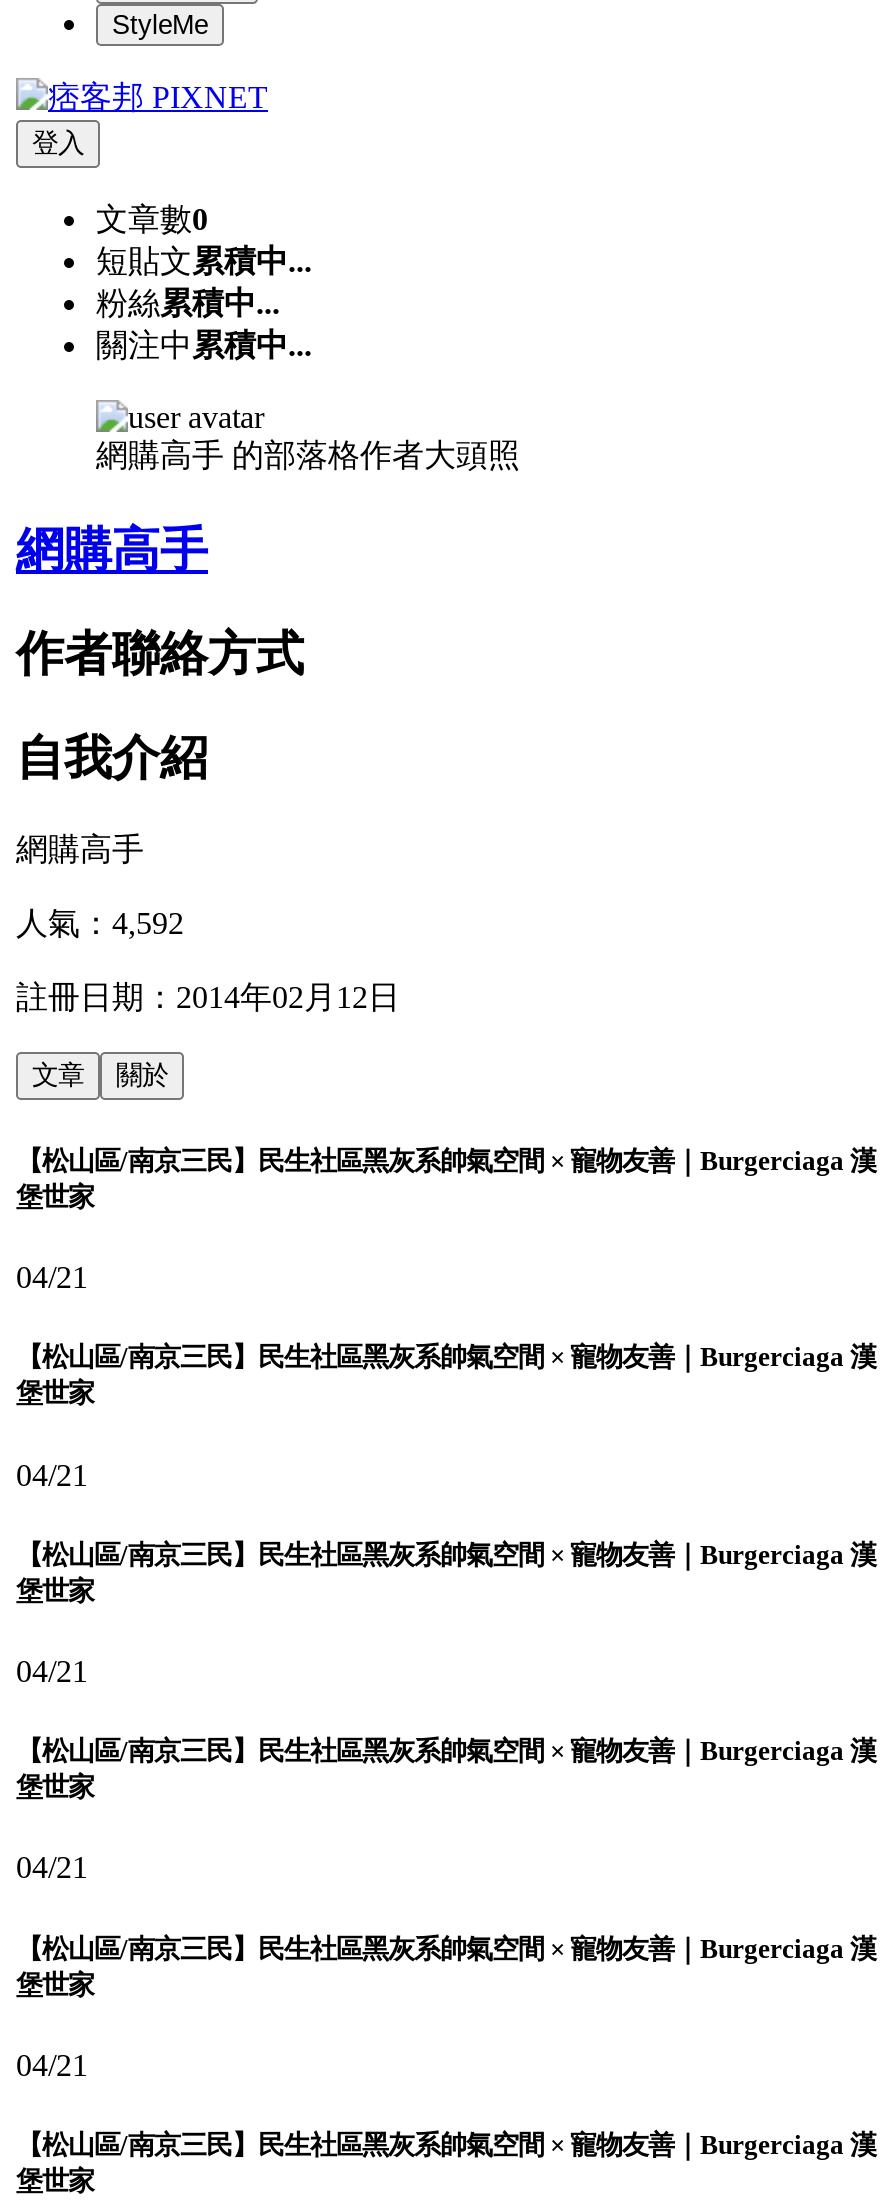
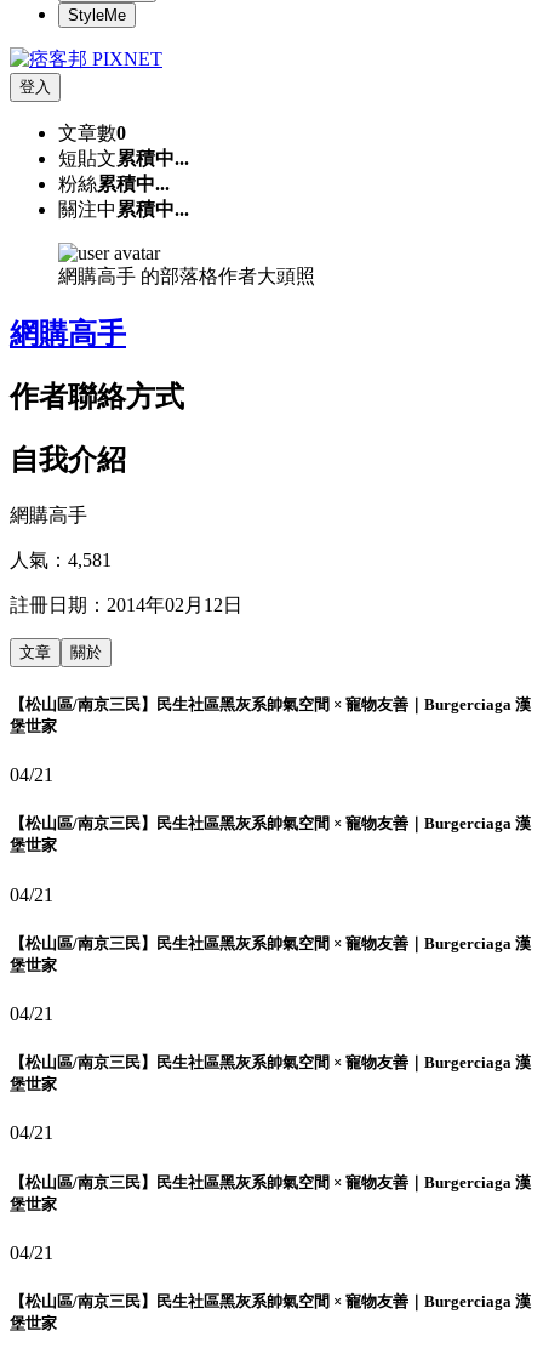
- 人氣：4,592
+ 人氣：4,581
